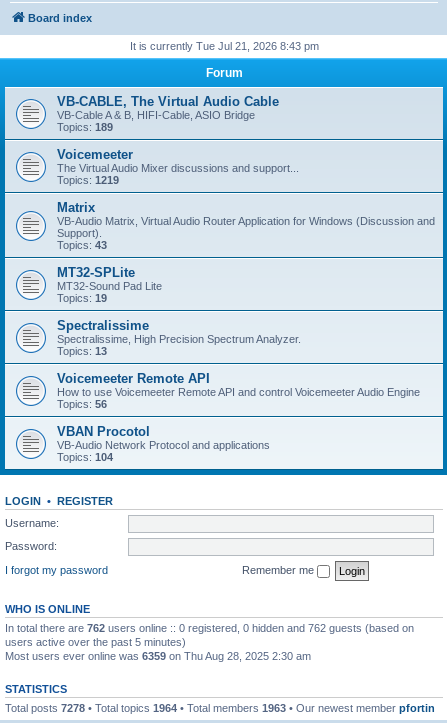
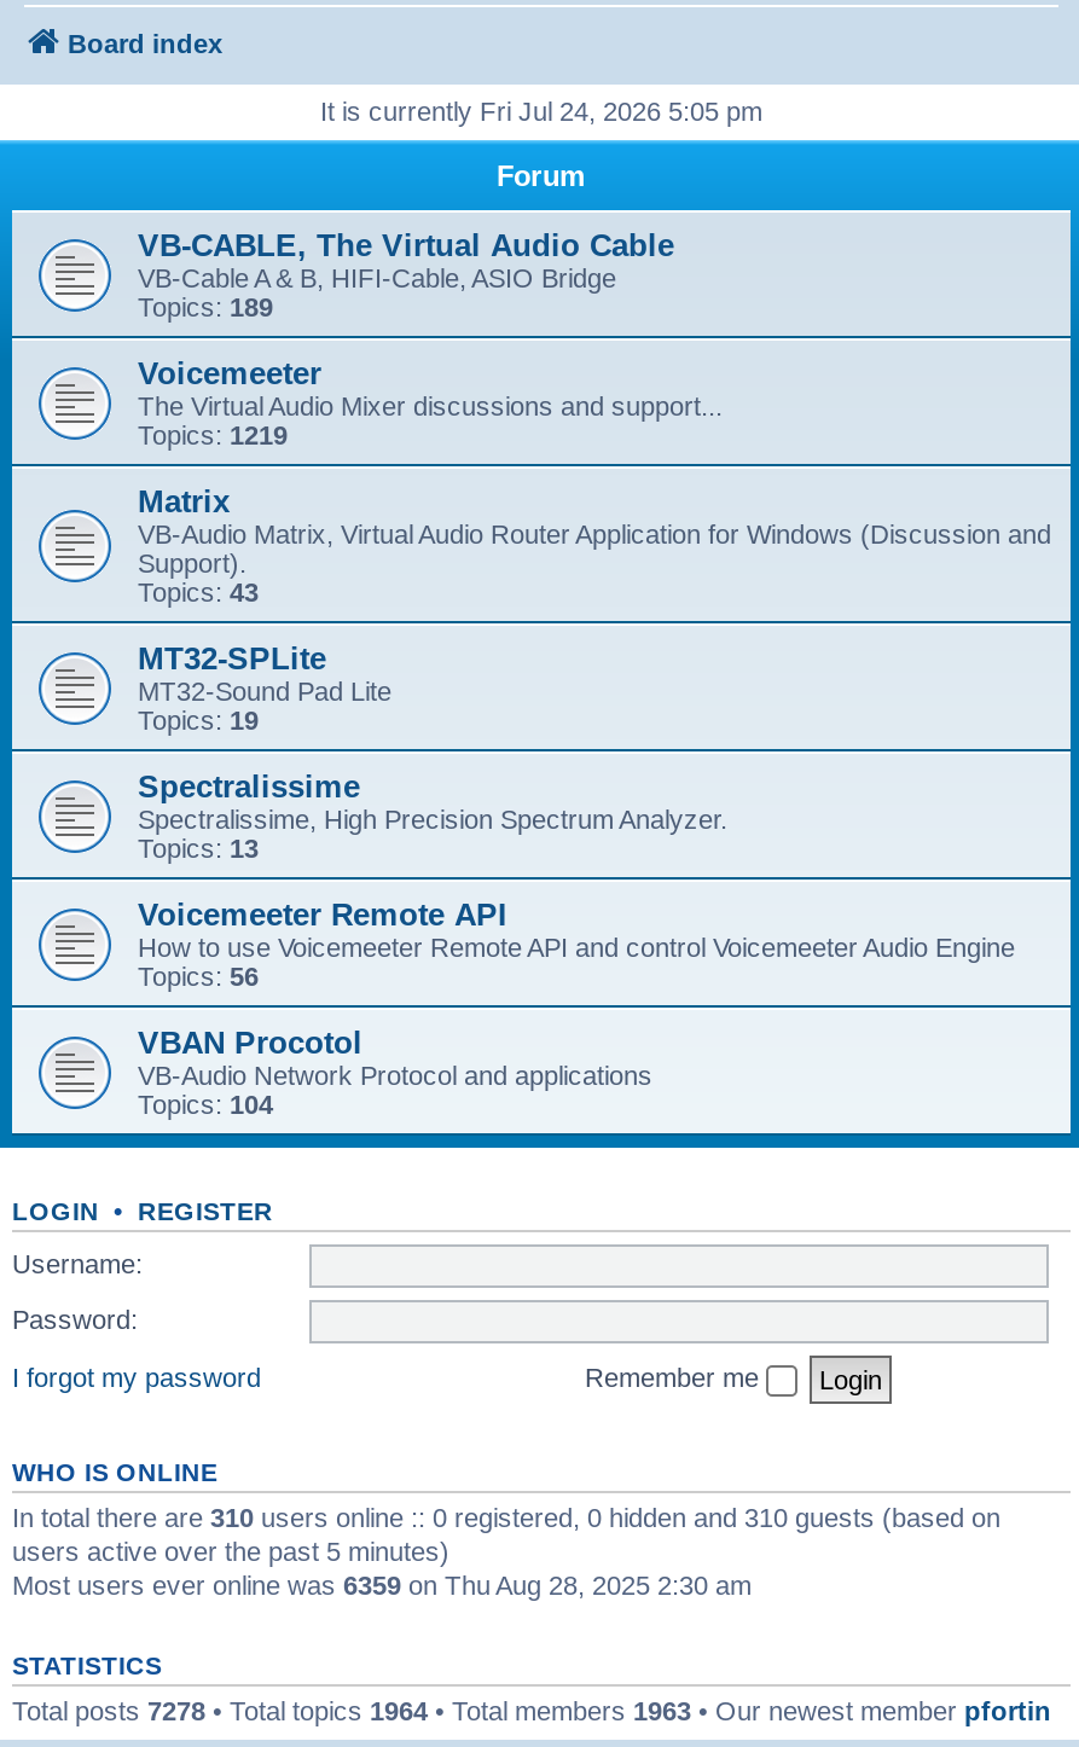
- It is currently Tue Jul 21, 2026 8:43 pm
+ It is currently Fri Jul 24, 2026 5:05 pm

- In total there are 762 users online :: 0 registered, 0 hidden and 762 guests (based on
+ In total there are 310 users online :: 0 registered, 0 hidden and 310 guests (based on
